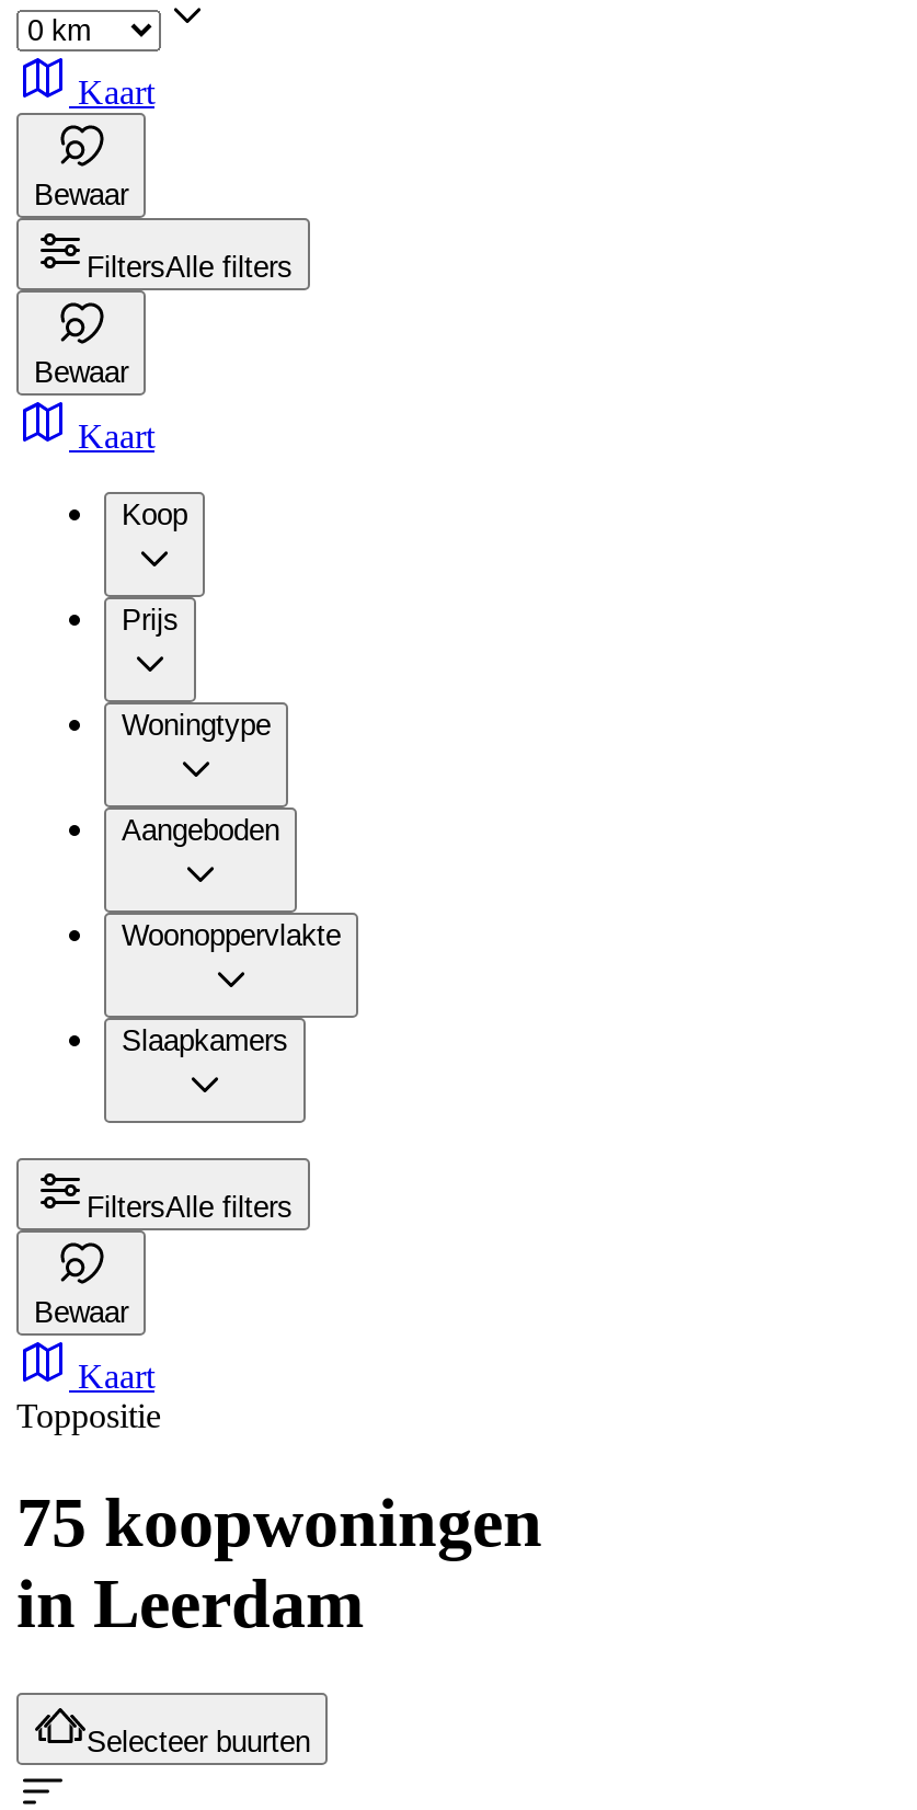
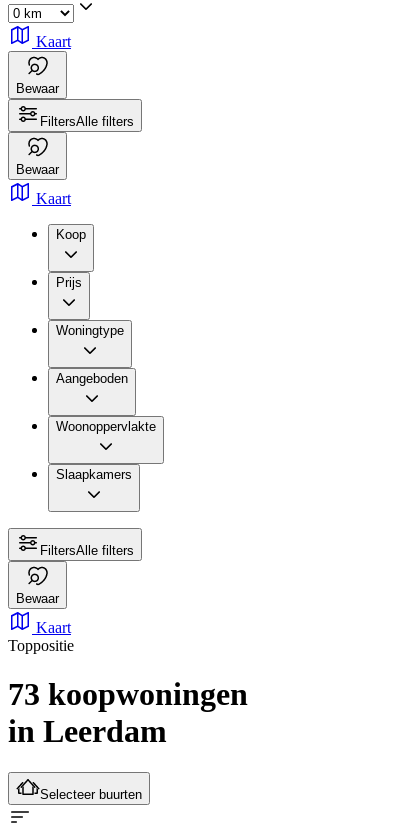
- 75 koopwoningen
+ 73 koopwoningen
